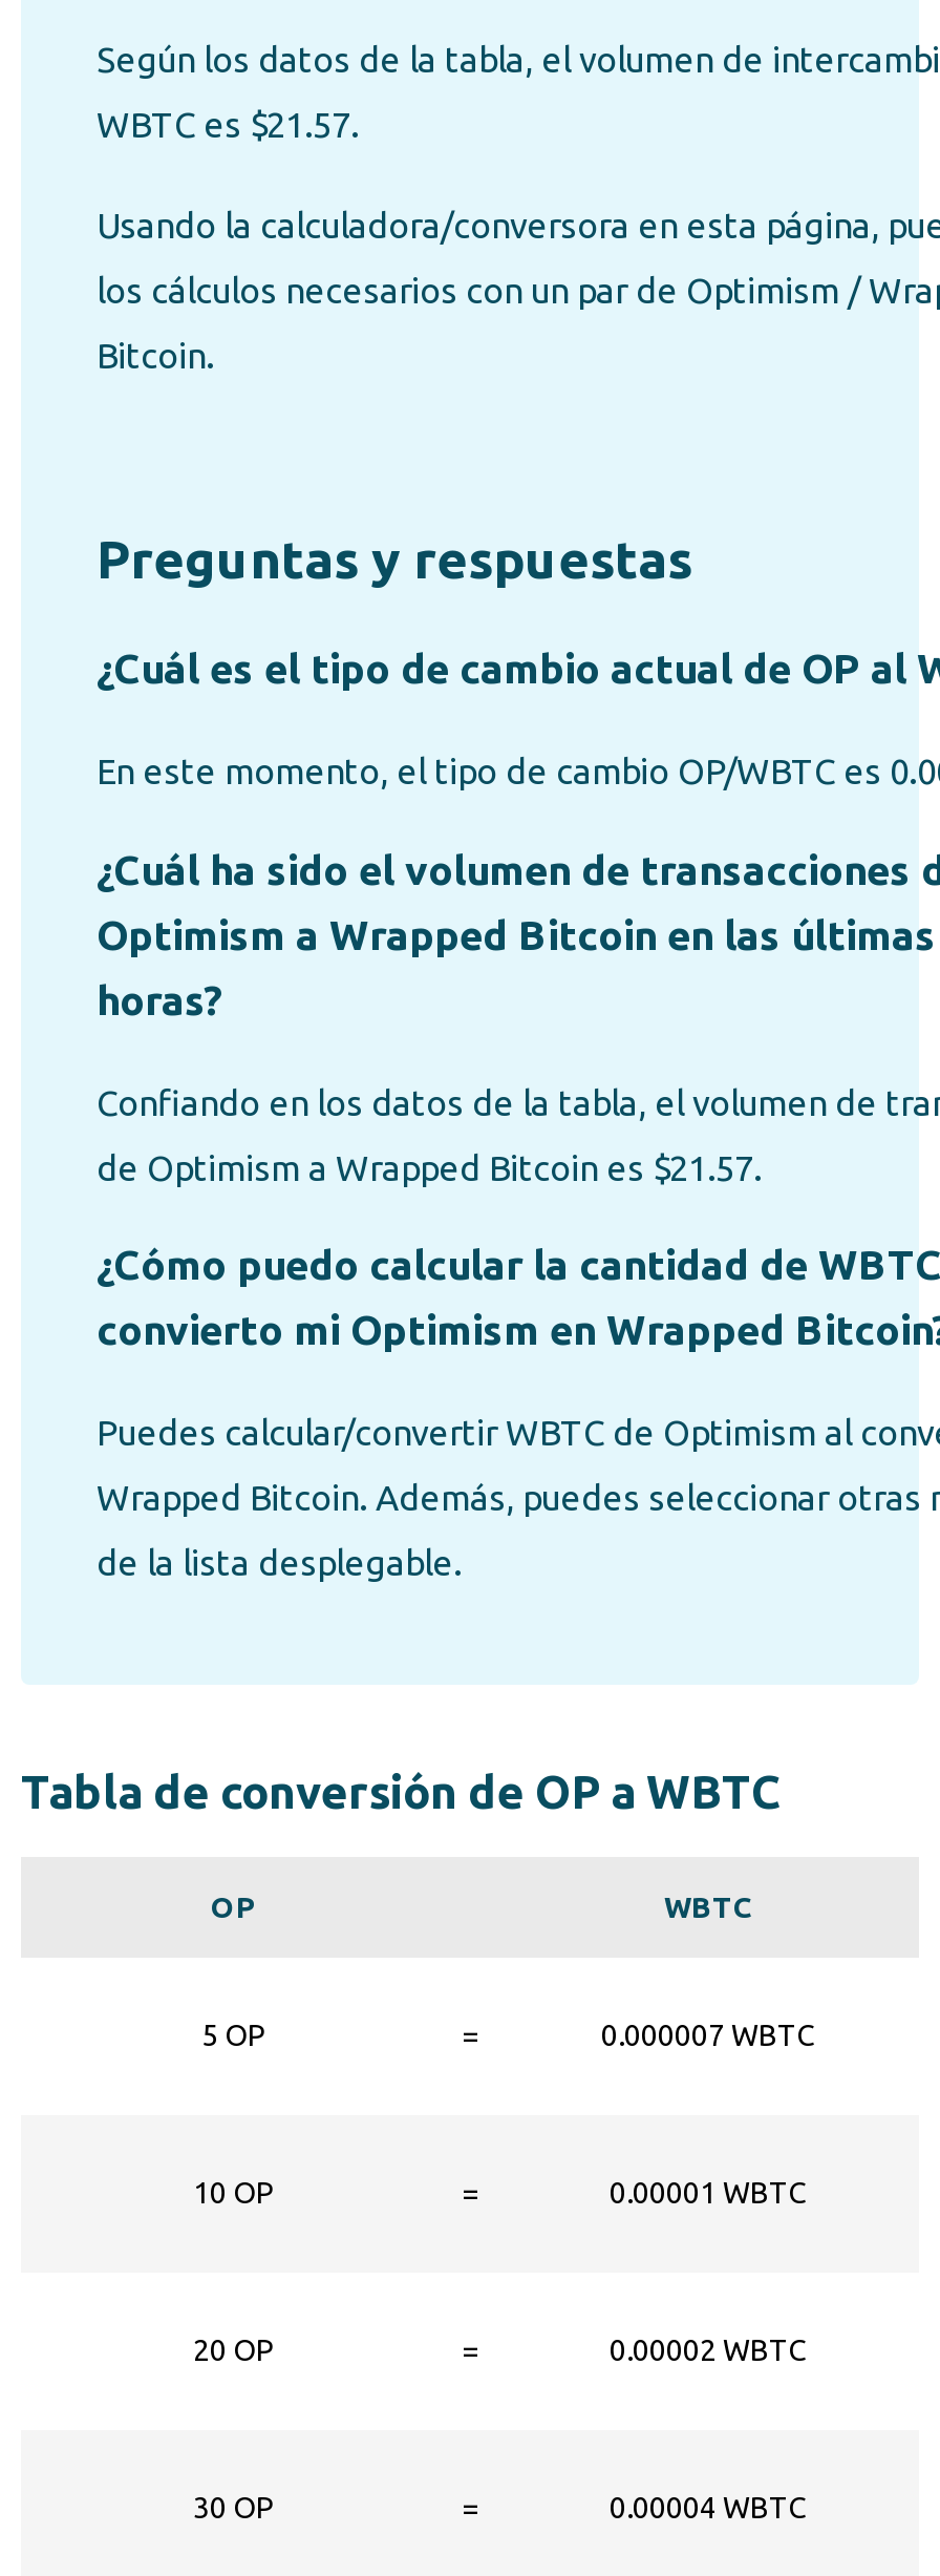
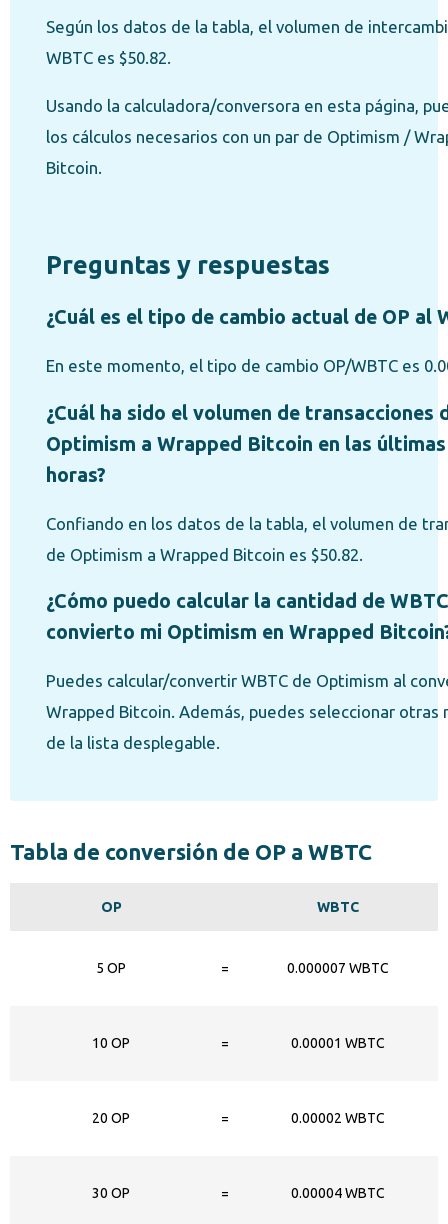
- WBTC es $21.57.
+ WBTC es $50.82.

- de Optimism a Wrapped Bitcoin es $21.57.
+ de Optimism a Wrapped Bitcoin es $50.82.
